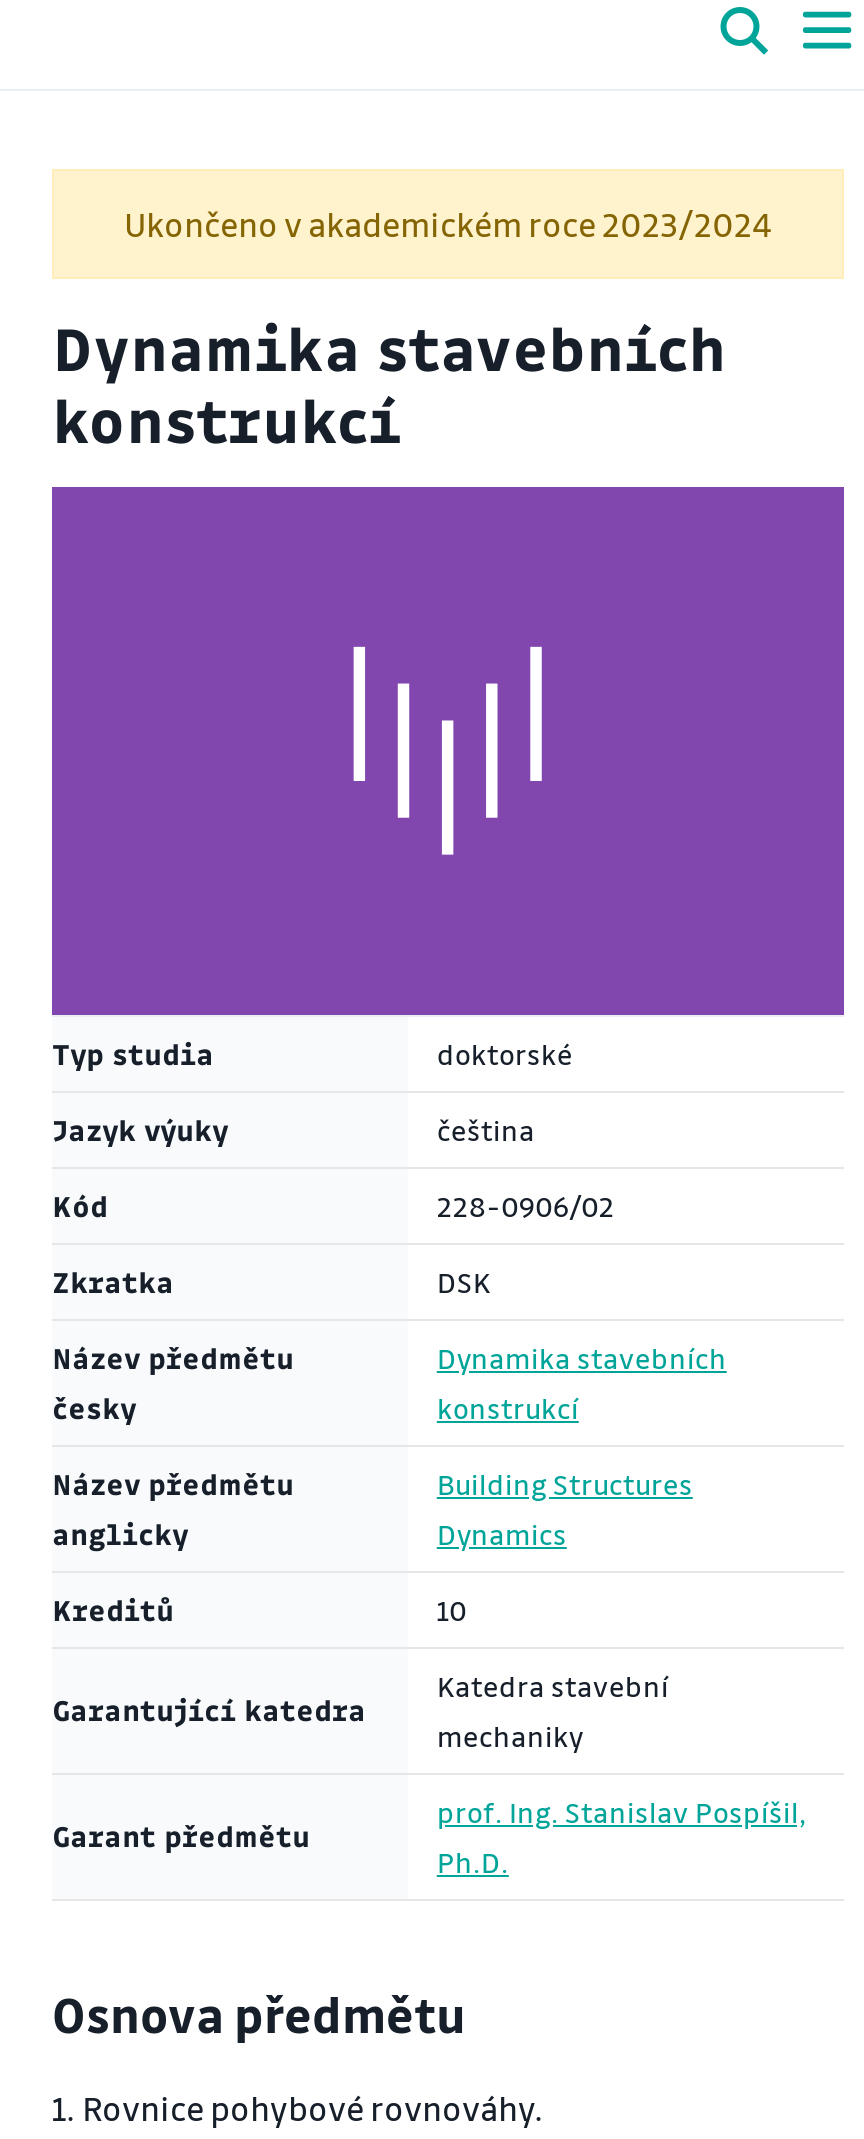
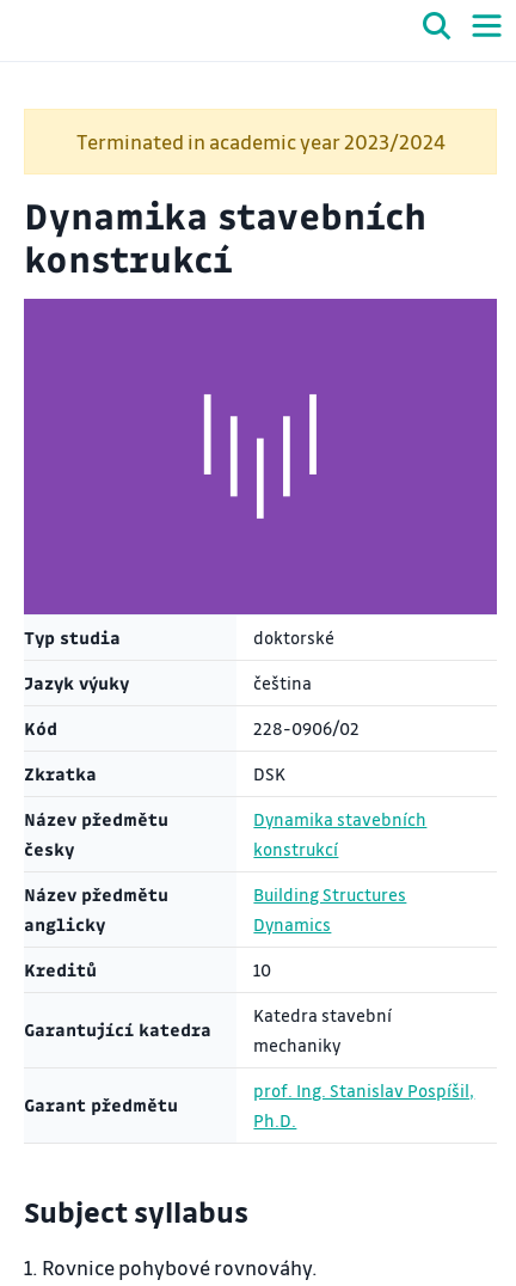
- Ukončeno v akademickém roce 2023/2024
+ Terminated in academic year 2023/2024

- Osnova předmětu
+ Subject syllabus
